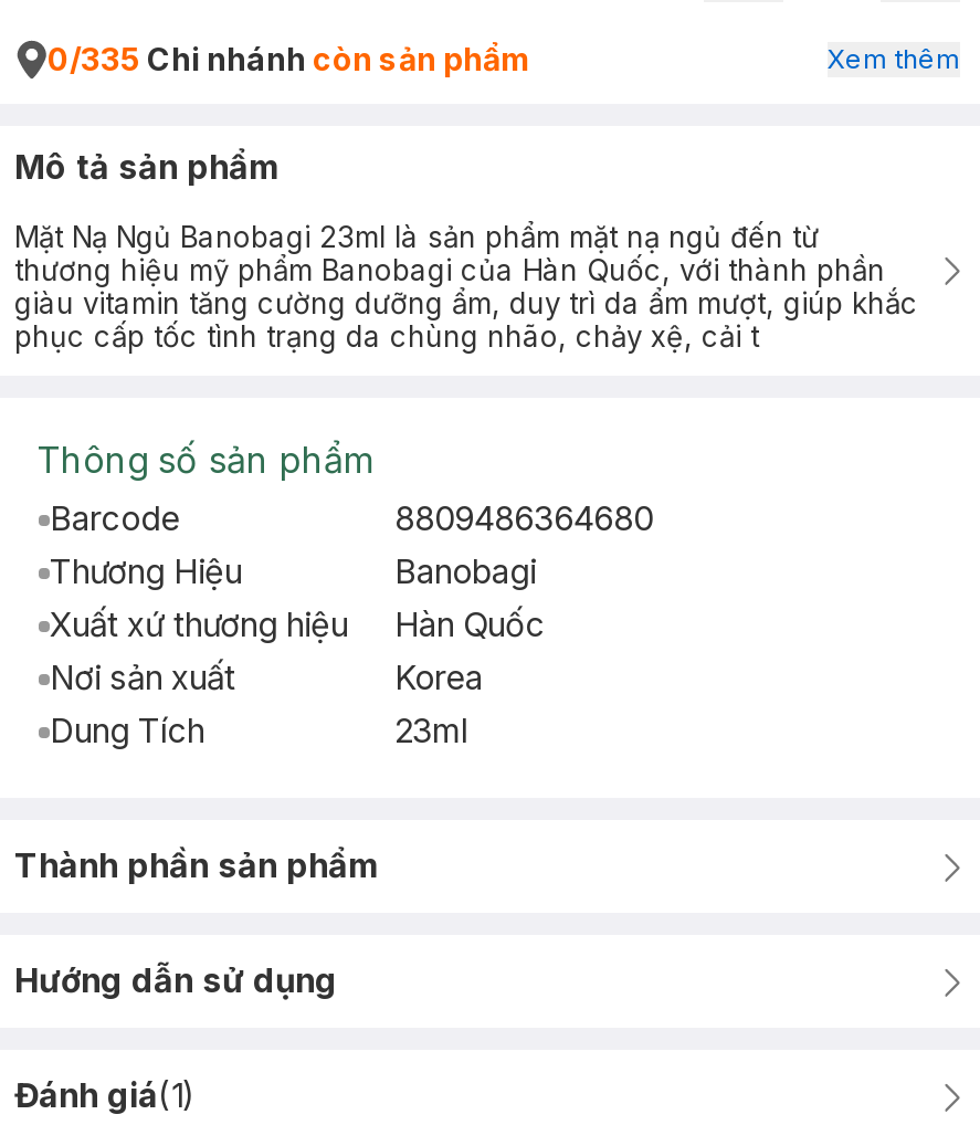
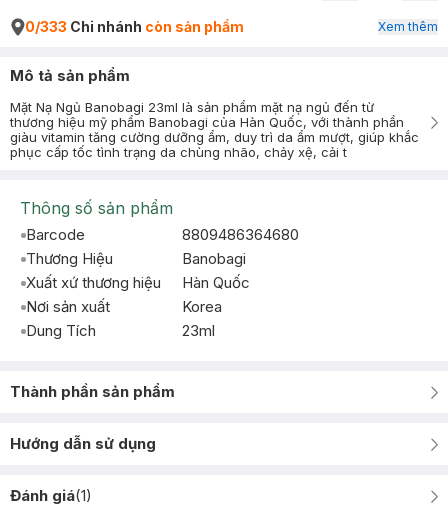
- 0/335 Chi nhánh còn sản phẩm
+ 0/333 Chi nhánh còn sản phẩm
